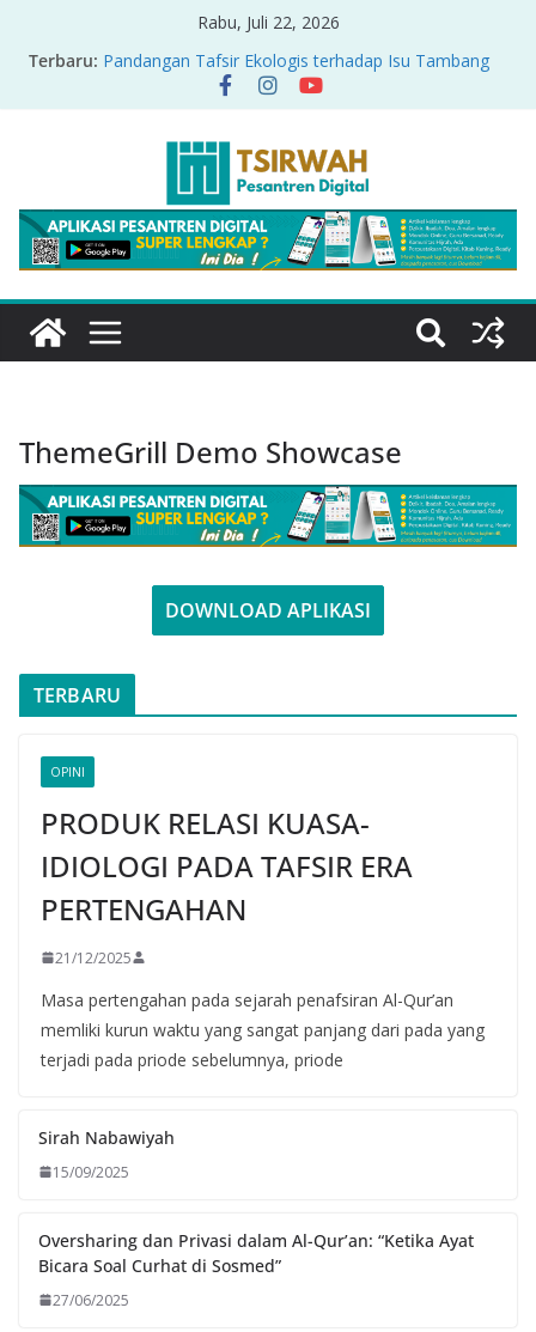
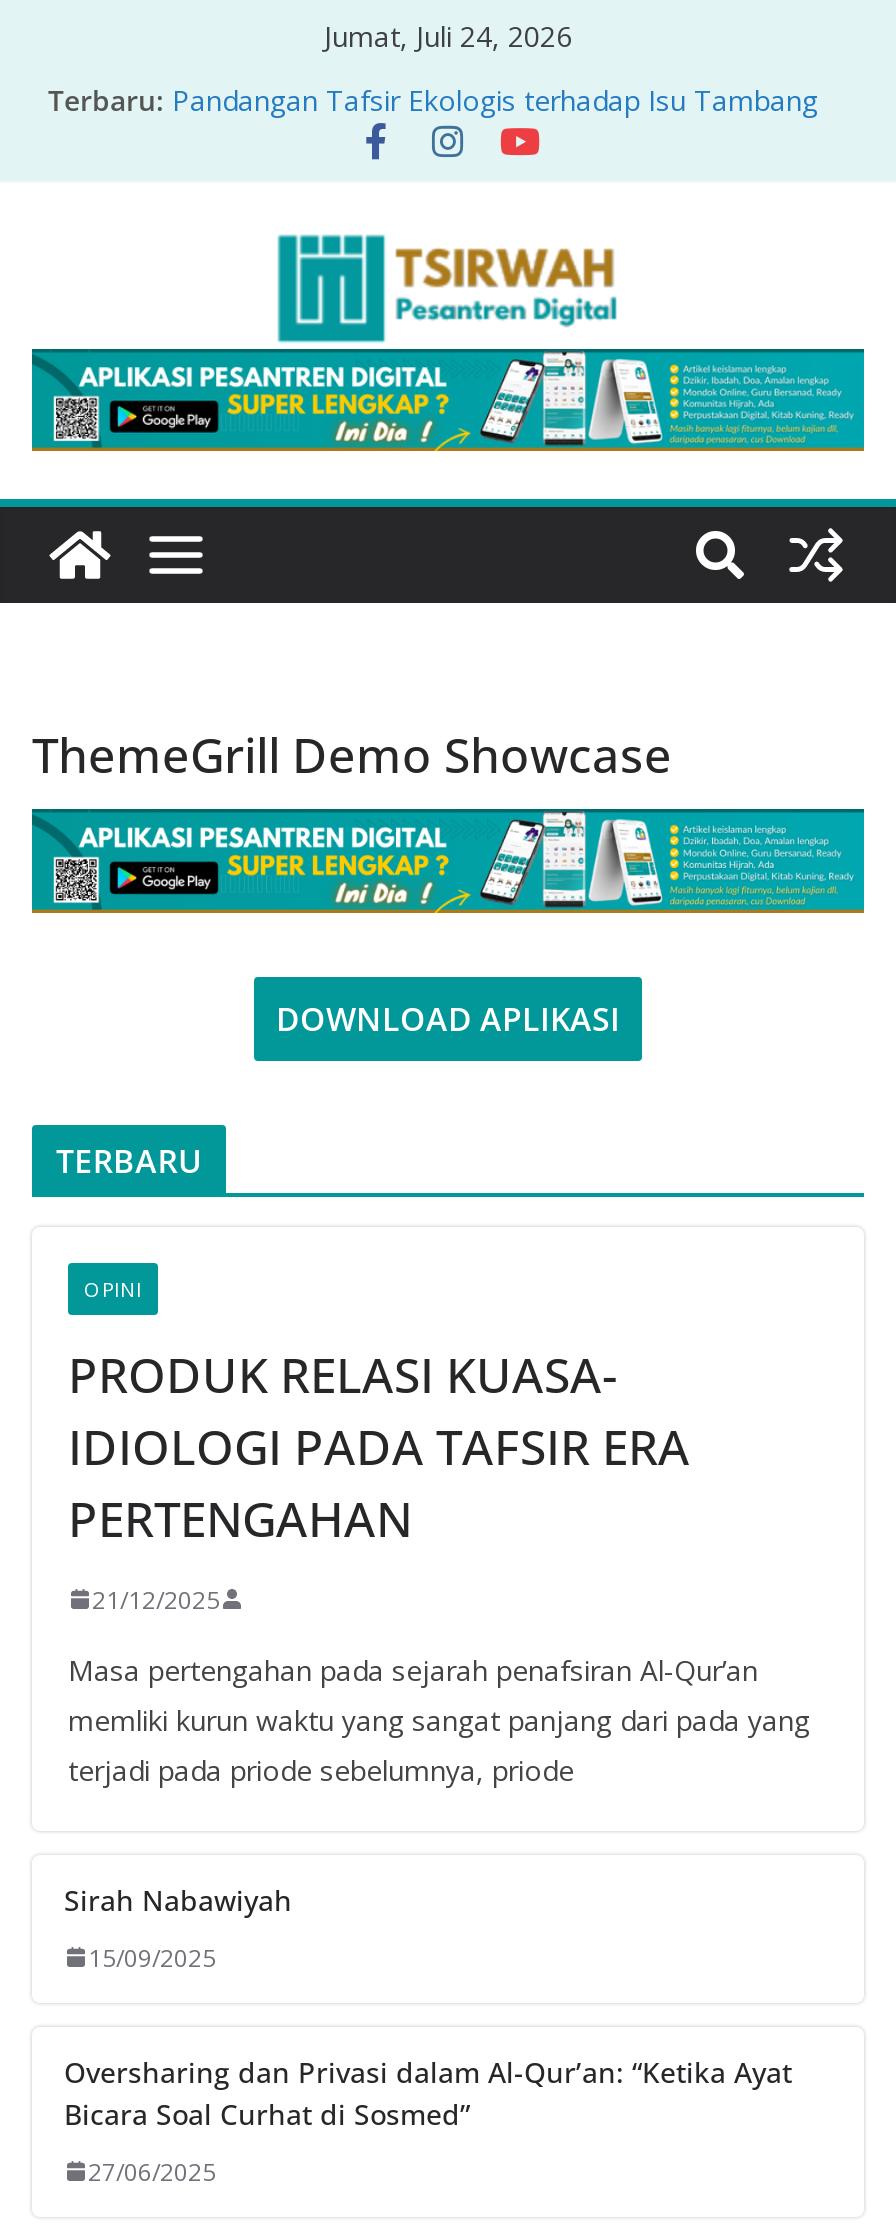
- Rabu, Juli 22, 2026
+ Jumat, Juli 24, 2026
